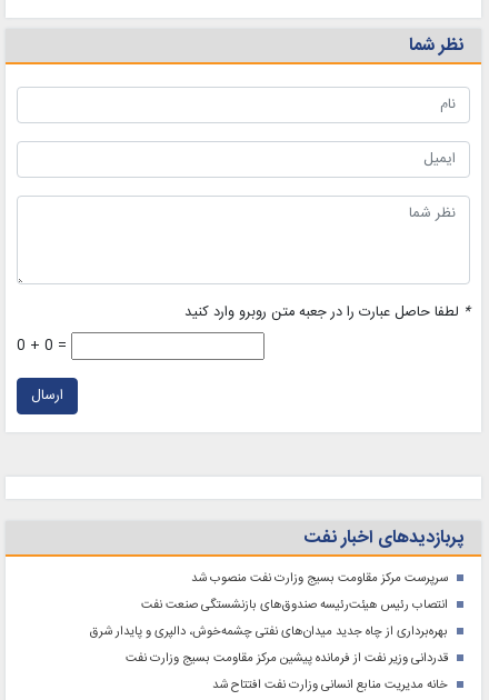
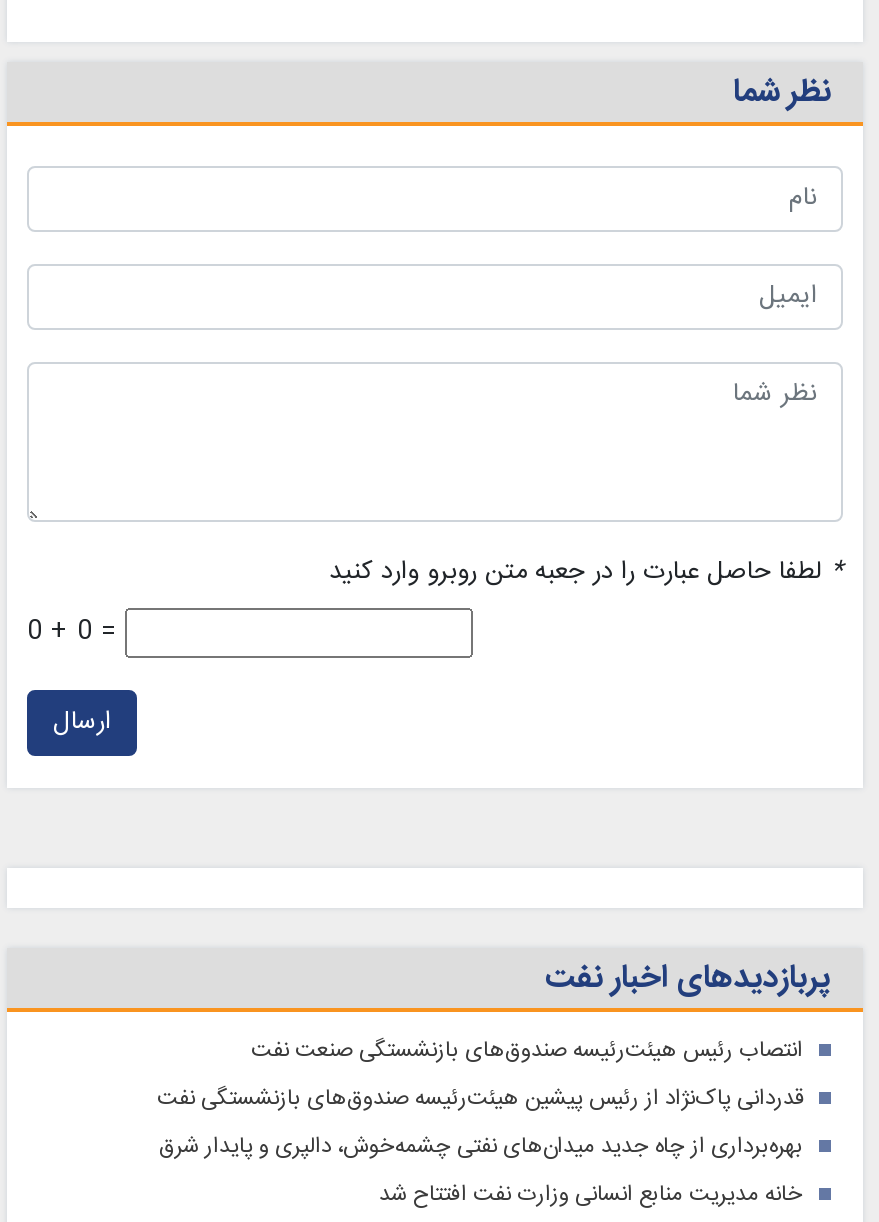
- سرپرست مرکز مقاومت بسیج وزارت نفت منصوب شد

+ قدردانی پاک‌نژاد از رئیس پیشین هیئت‌رئیسه صندوق‌های بازنشستگی نفت

- قدردانی وزیر نفت از فرمانده پیشین مرکز مقاومت بسیج وزارت نفت
